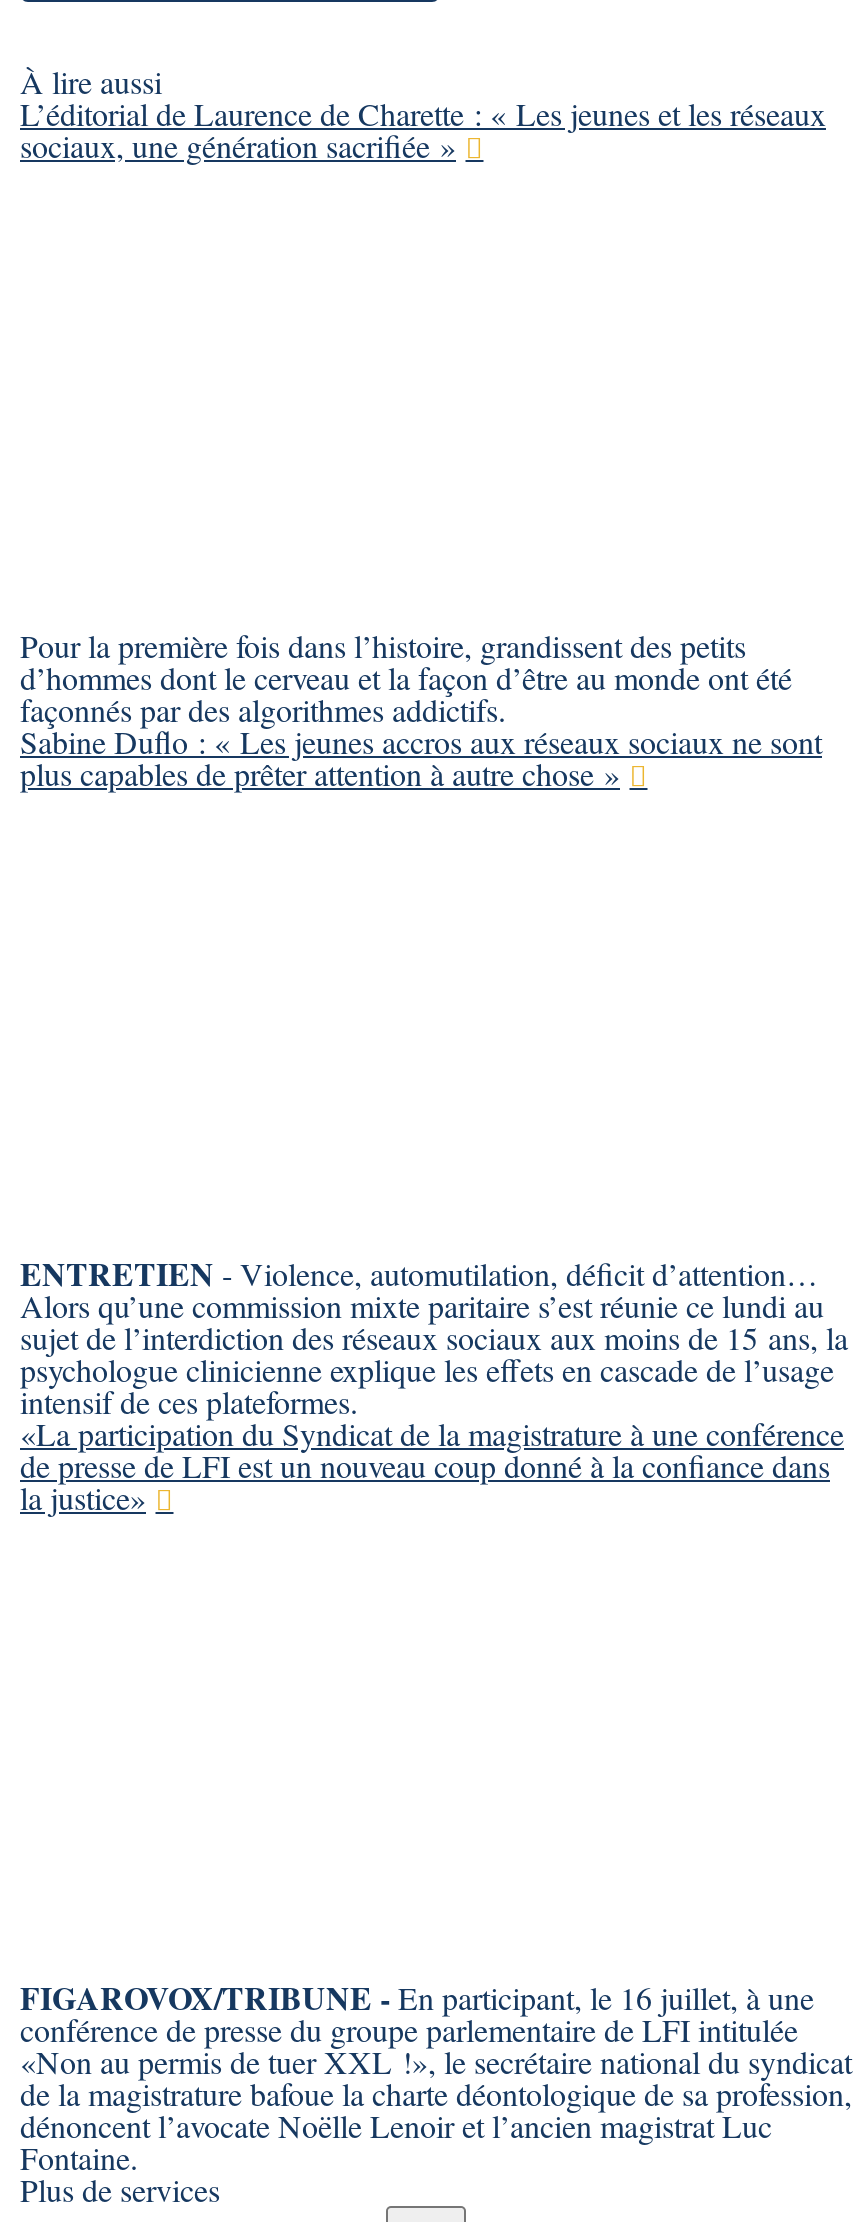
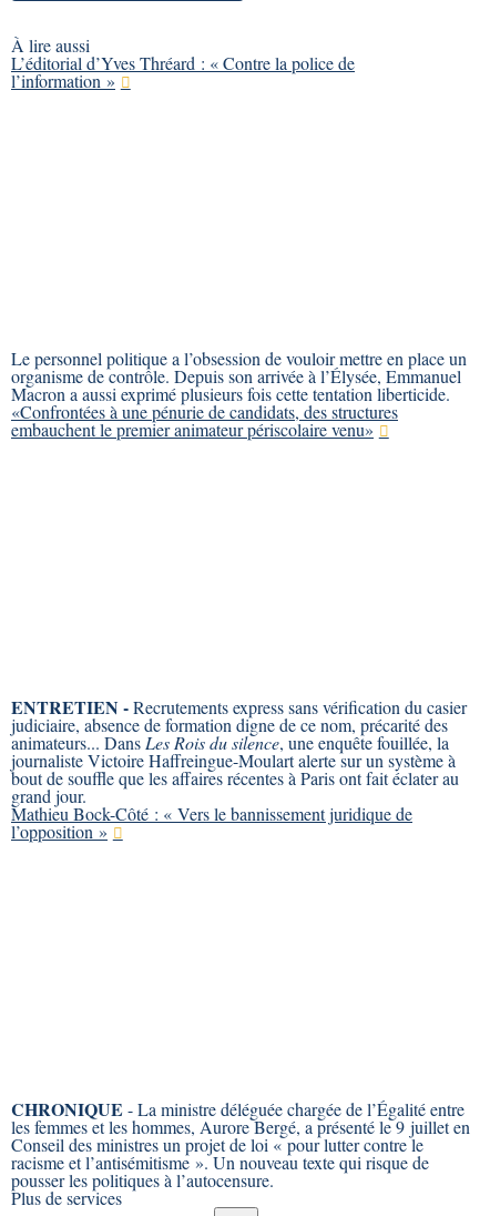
- L’éditorial de Laurence de Charette : « Les jeunes et les réseaux
- sociaux, une génération sacrifiée »
+ L’éditorial d’Yves Thréard : « Contre la police de
+ l’information »

- Pour la première fois dans l’histoire, grandissent des petits
- d’hommes dont le cerveau et la façon d’être au monde ont été
- façonnés par des algorithmes addictifs.
- Sabine Duflo : « Les jeunes accros aux réseaux sociaux ne sont
- plus capables de prêter attention à autre chose »
+ Le personnel politique a l’obsession de vouloir mettre en place un
+ organisme de contrôle. Depuis son arrivée à l’Élysée, Emmanuel
+ Macron a aussi exprimé plusieurs fois cette tentation liberticide.
+ «Confrontées à une pénurie de candidats, des structures
+ embauchent le premier animateur périscolaire venu»

- ENTRETIEN - Violence, automutilation, déficit d’attention…
- Alors qu’une commission mixte paritaire s’est réunie ce lundi au
- sujet de l’interdiction des réseaux sociaux aux moins de 15 ans, la
- psychologue clinicienne explique les effets en cascade de l’usage
- intensif de ces plateformes.
- «La participation du Syndicat de la magistrature à une conférence
- de presse de LFI est un nouveau coup donné à la confiance dans
- la justice»
+ ENTRETIEN - Recrutements express sans vérification du casier
+ judiciaire, absence de formation digne de ce nom, précarité des
+ animateurs... Dans Les Rois du silence, une enquête fouillée, la
+ journaliste Victoire Haffreingue-Moulart alerte sur un système à
+ bout de souffle que les affaires récentes à Paris ont fait éclater au
+ grand jour.
+ Mathieu Bock-Côté : « Vers le bannissement juridique de
+ l’opposition »

- FIGAROVOX/TRIBUNE - En participant, le 16 juillet, à une
- conférence de presse du groupe parlementaire de LFI intitulée
- «Non au permis de tuer XXL !», le secrétaire national du syndicat
- de la magistrature bafoue la charte déontologique de sa profession,
- dénoncent l’avocate Noëlle Lenoir et l’ancien magistrat Luc
- Fontaine.
+ CHRONIQUE - La ministre déléguée chargée de l’Égalité entre
+ les femmes et les hommes, Aurore Bergé, a présenté le 9 juillet en
+ Conseil des ministres un projet de loi « pour lutter contre le
+ racisme et l’antisémitisme ». Un nouveau texte qui risque de
+ pousser les politiques à l’autocensure.
